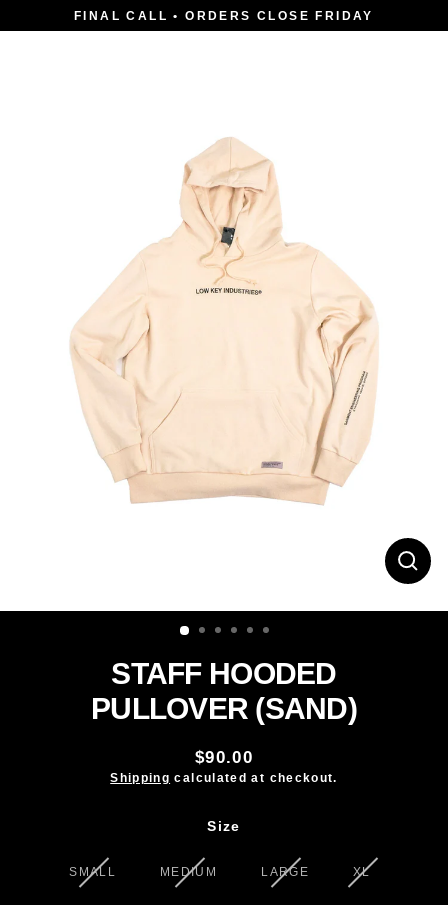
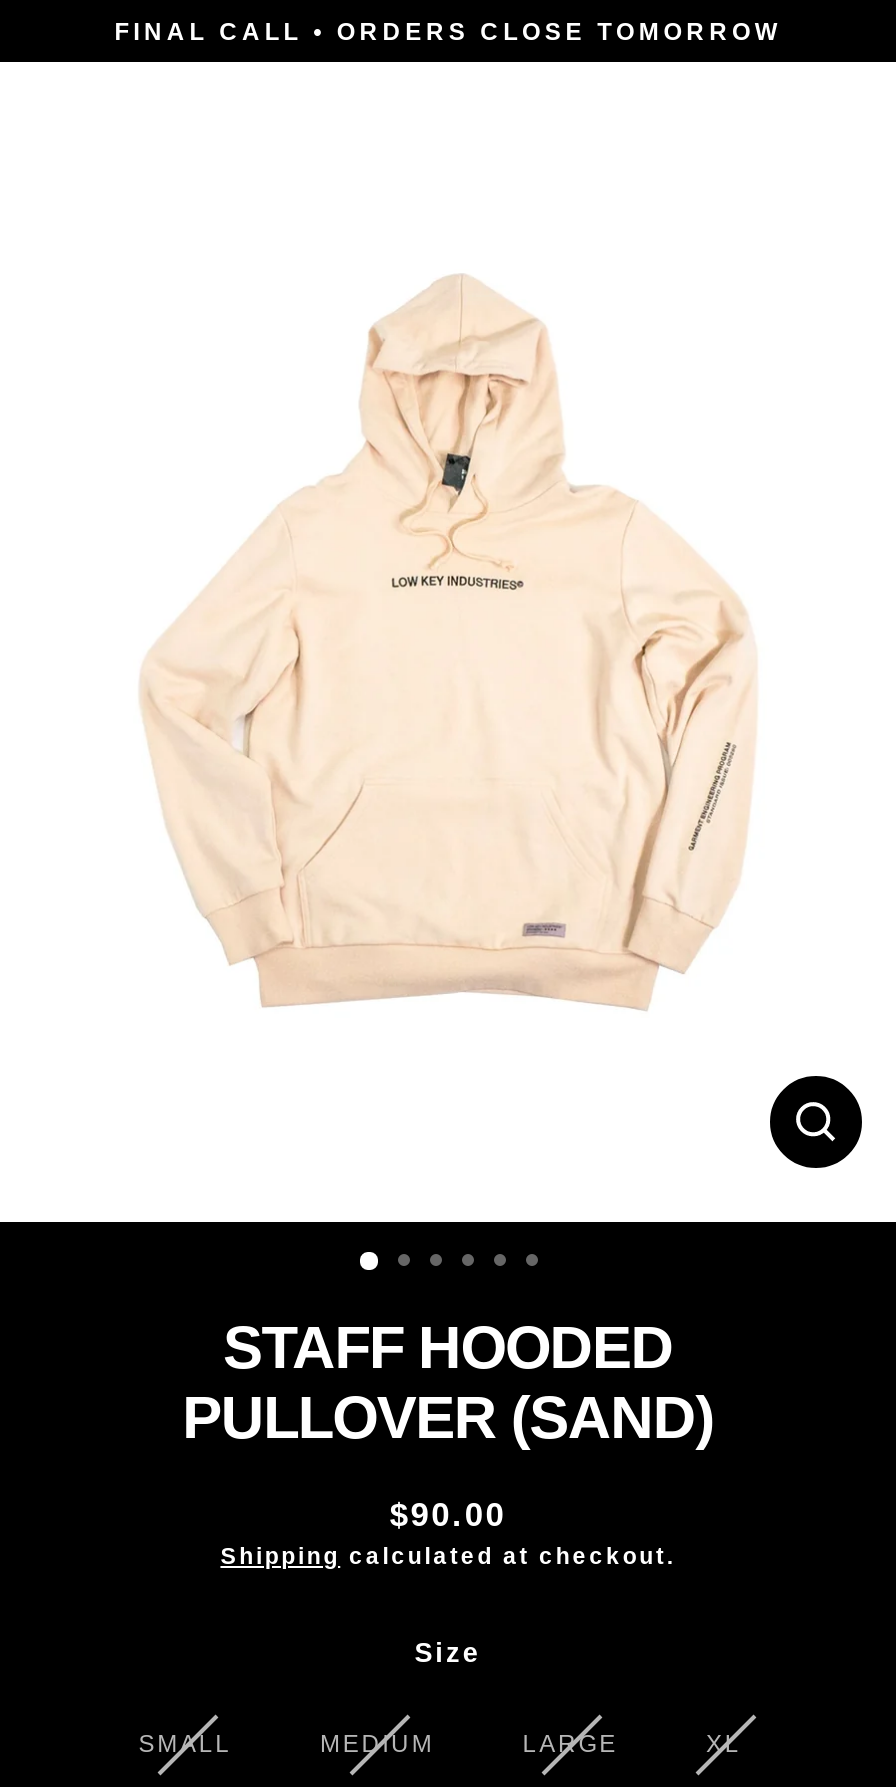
- FINAL CALL • ORDERS CLOSE FRIDAY
+ FINAL CALL • ORDERS CLOSE TOMORROW
